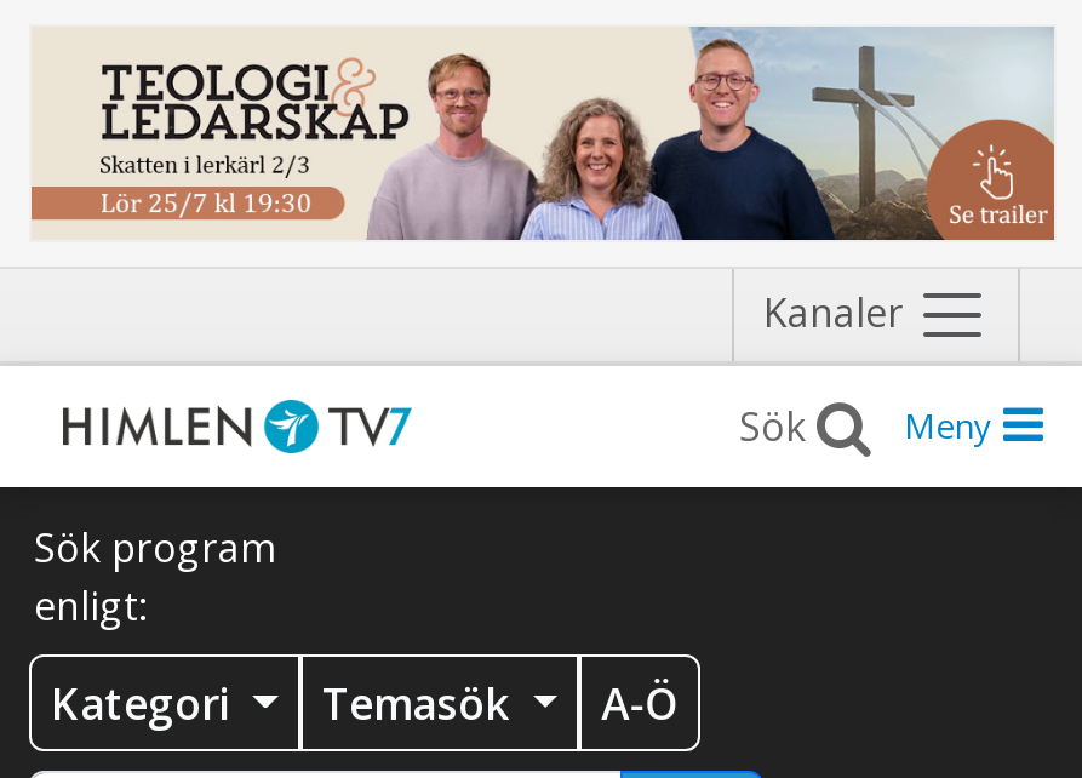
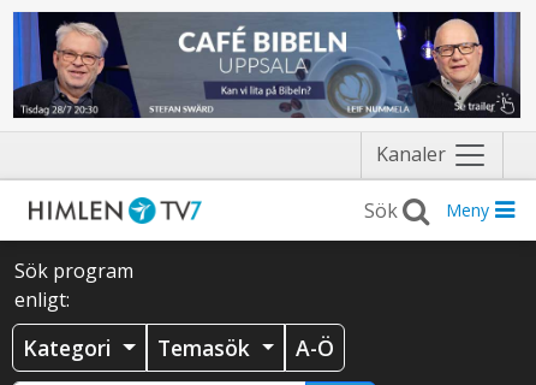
- [image]
+ [image]
